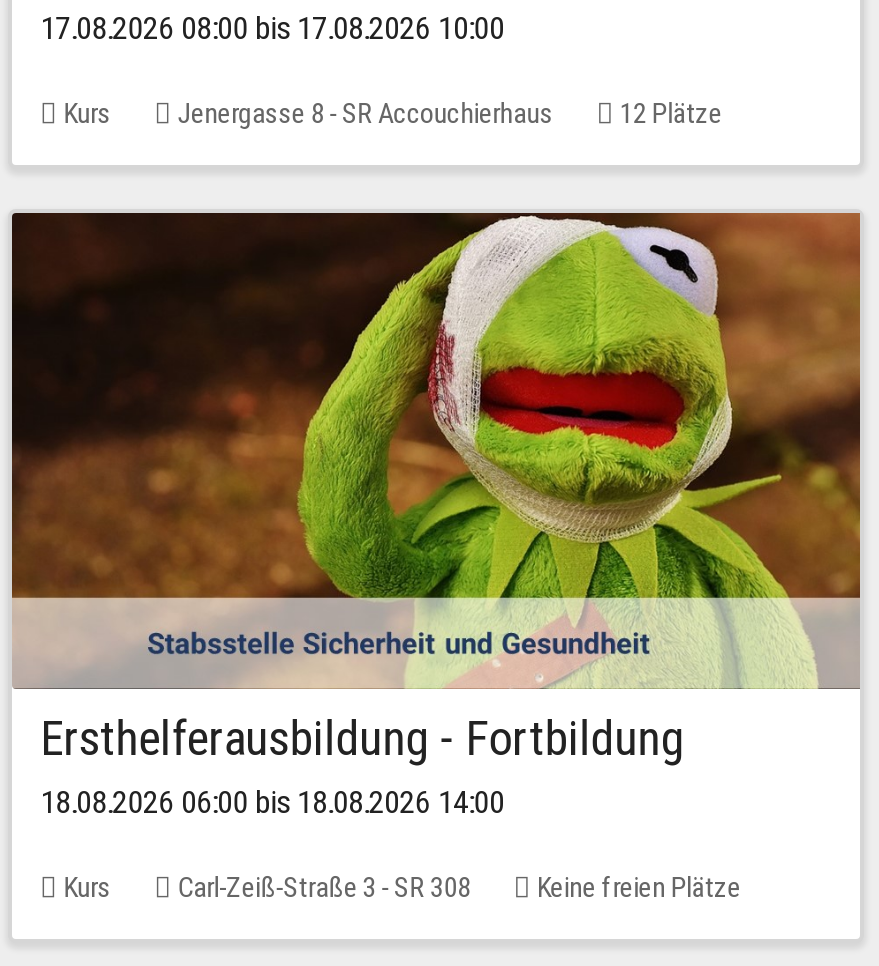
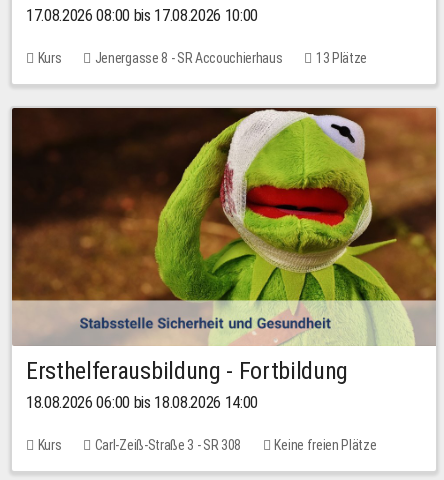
- 12 Plätze
+ 13 Plätze
